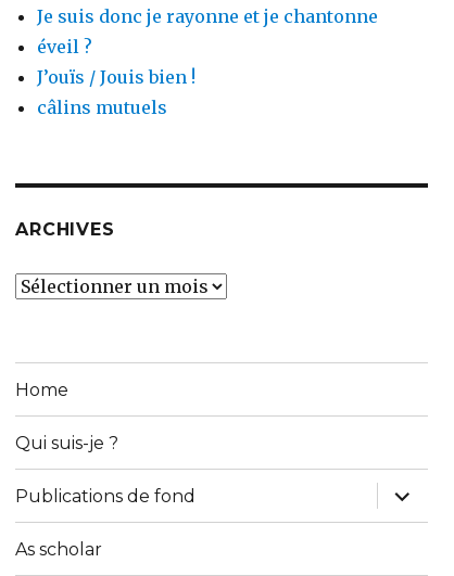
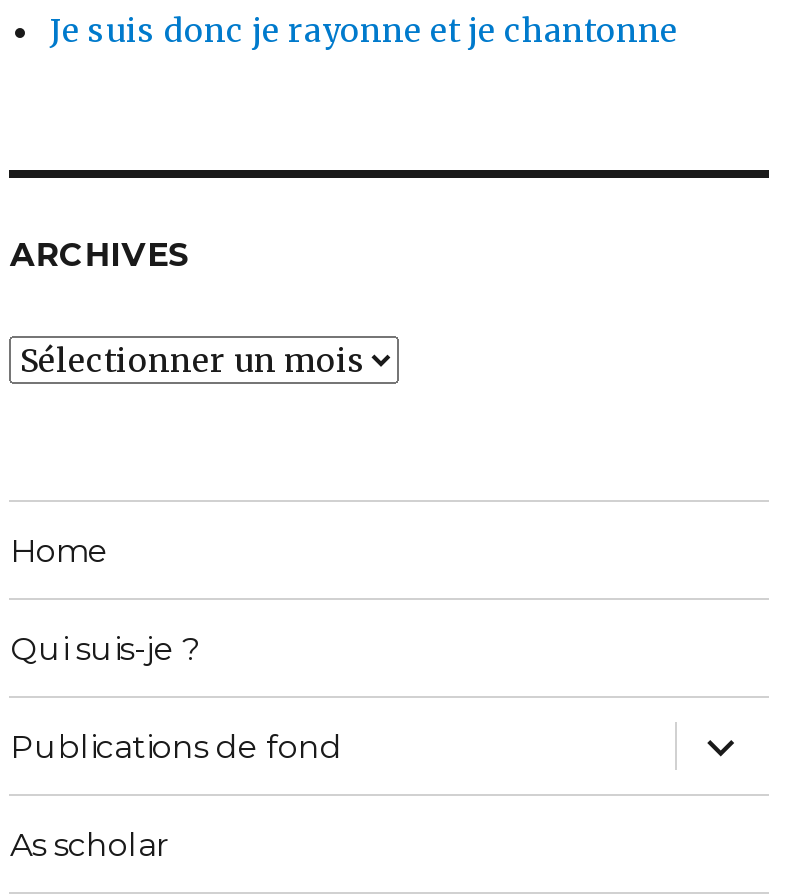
- éveil ?
- J’ouïs / Jouis bien !
- câlins mutuels
